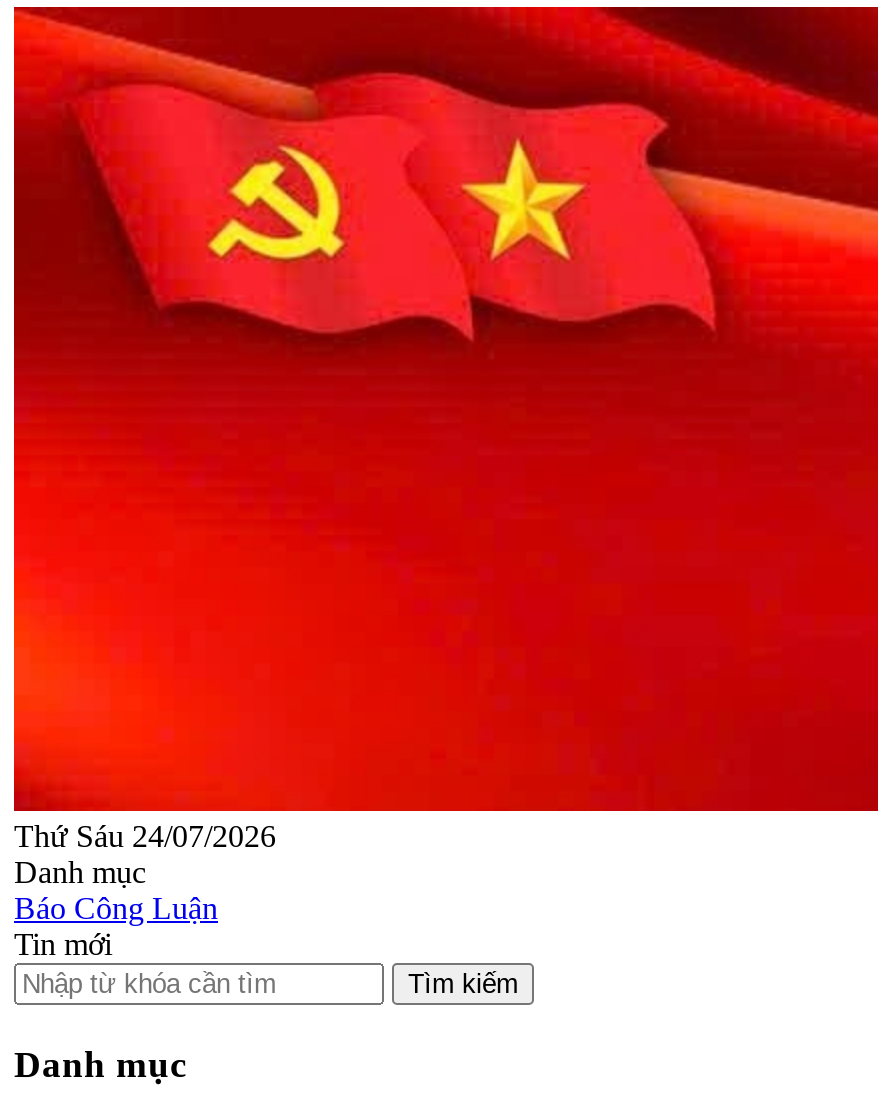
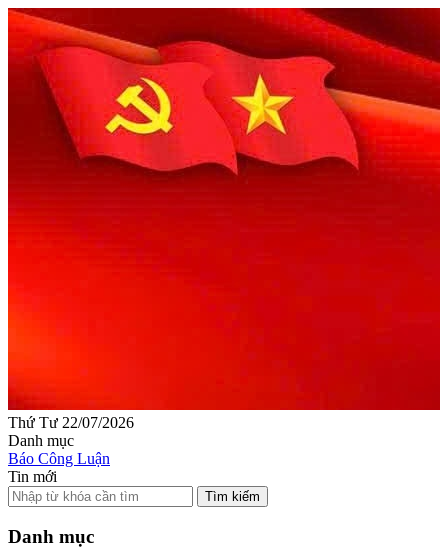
- Thứ Sáu 24/07/2026
+ Thứ Tư 22/07/2026
